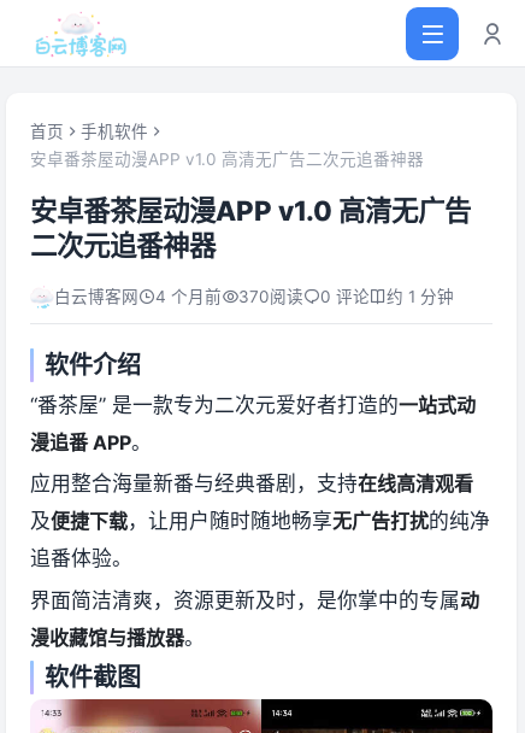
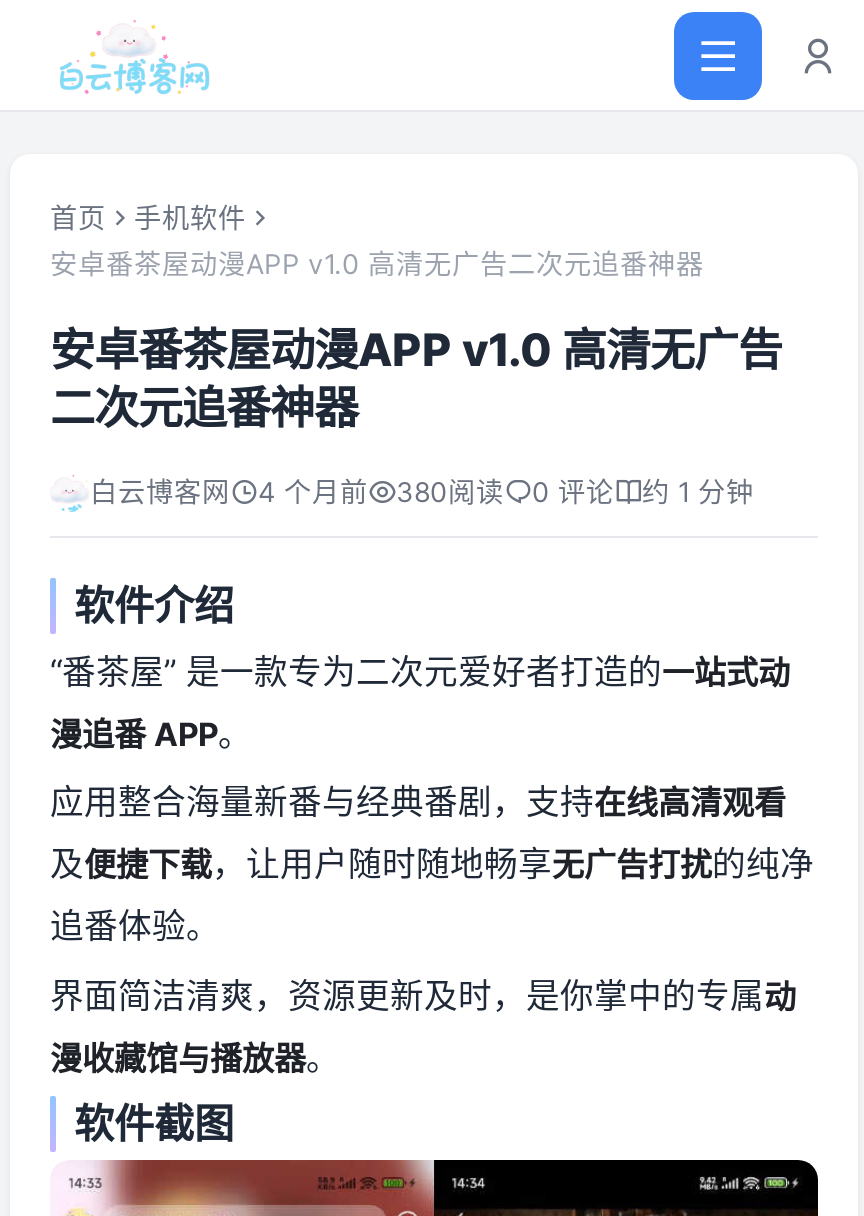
- 白云博客网 4 个月前 370阅读 0 评论 约 1 分钟
+ 白云博客网 4 个月前 380阅读 0 评论 约 1 分钟
